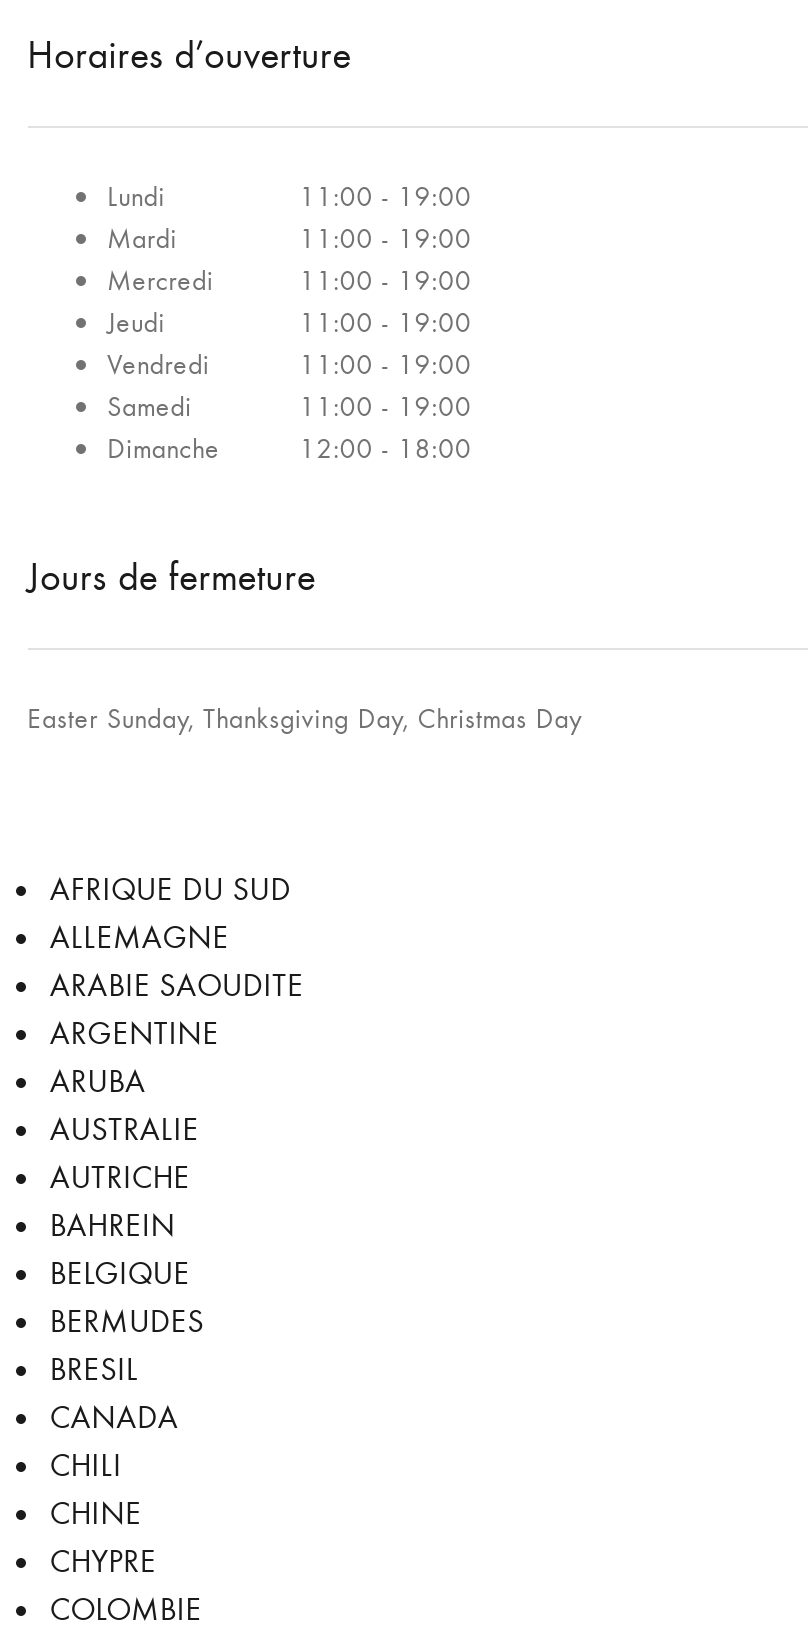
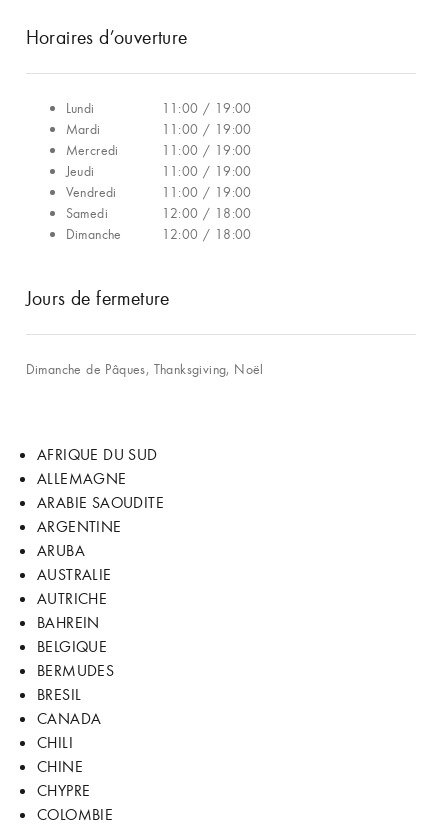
- 11:00 - 19:00
+ 11:00 / 19:00

- 11:00 - 19:00
+ 11:00 / 19:00

- 11:00 - 19:00
+ 11:00 / 19:00

- 11:00 - 19:00
+ 11:00 / 19:00

- 11:00 - 19:00
+ 11:00 / 19:00

- 11:00 - 19:00
+ 12:00 / 18:00

- 12:00 - 18:00
+ 12:00 / 18:00

- Easter Sunday, Thanksgiving Day, Christmas Day
+ Dimanche de Pâques, Thanksgiving, Noël
